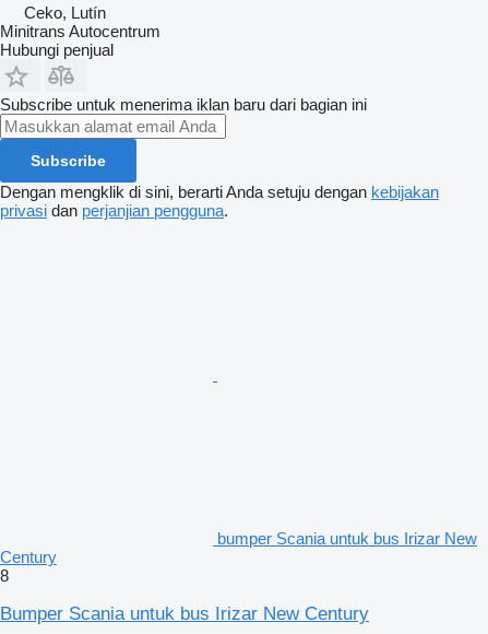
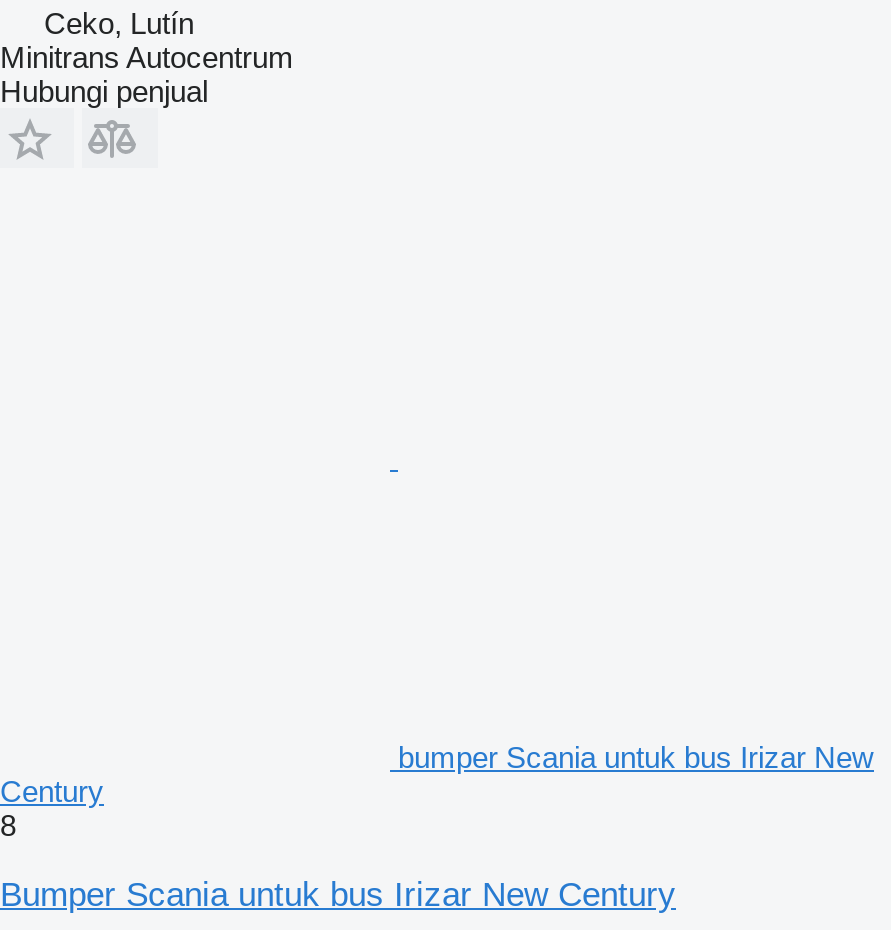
- Subscribe untuk menerima iklan baru dari bagian ini
- Subscribe
- Dengan mengklik di sini, berarti Anda setuju dengan kebijakan
- privasi dan perjanjian pengguna.
